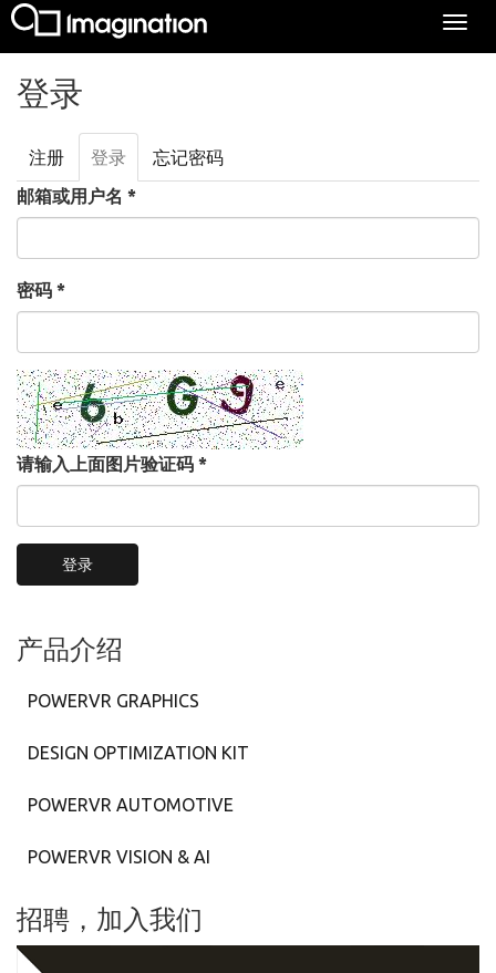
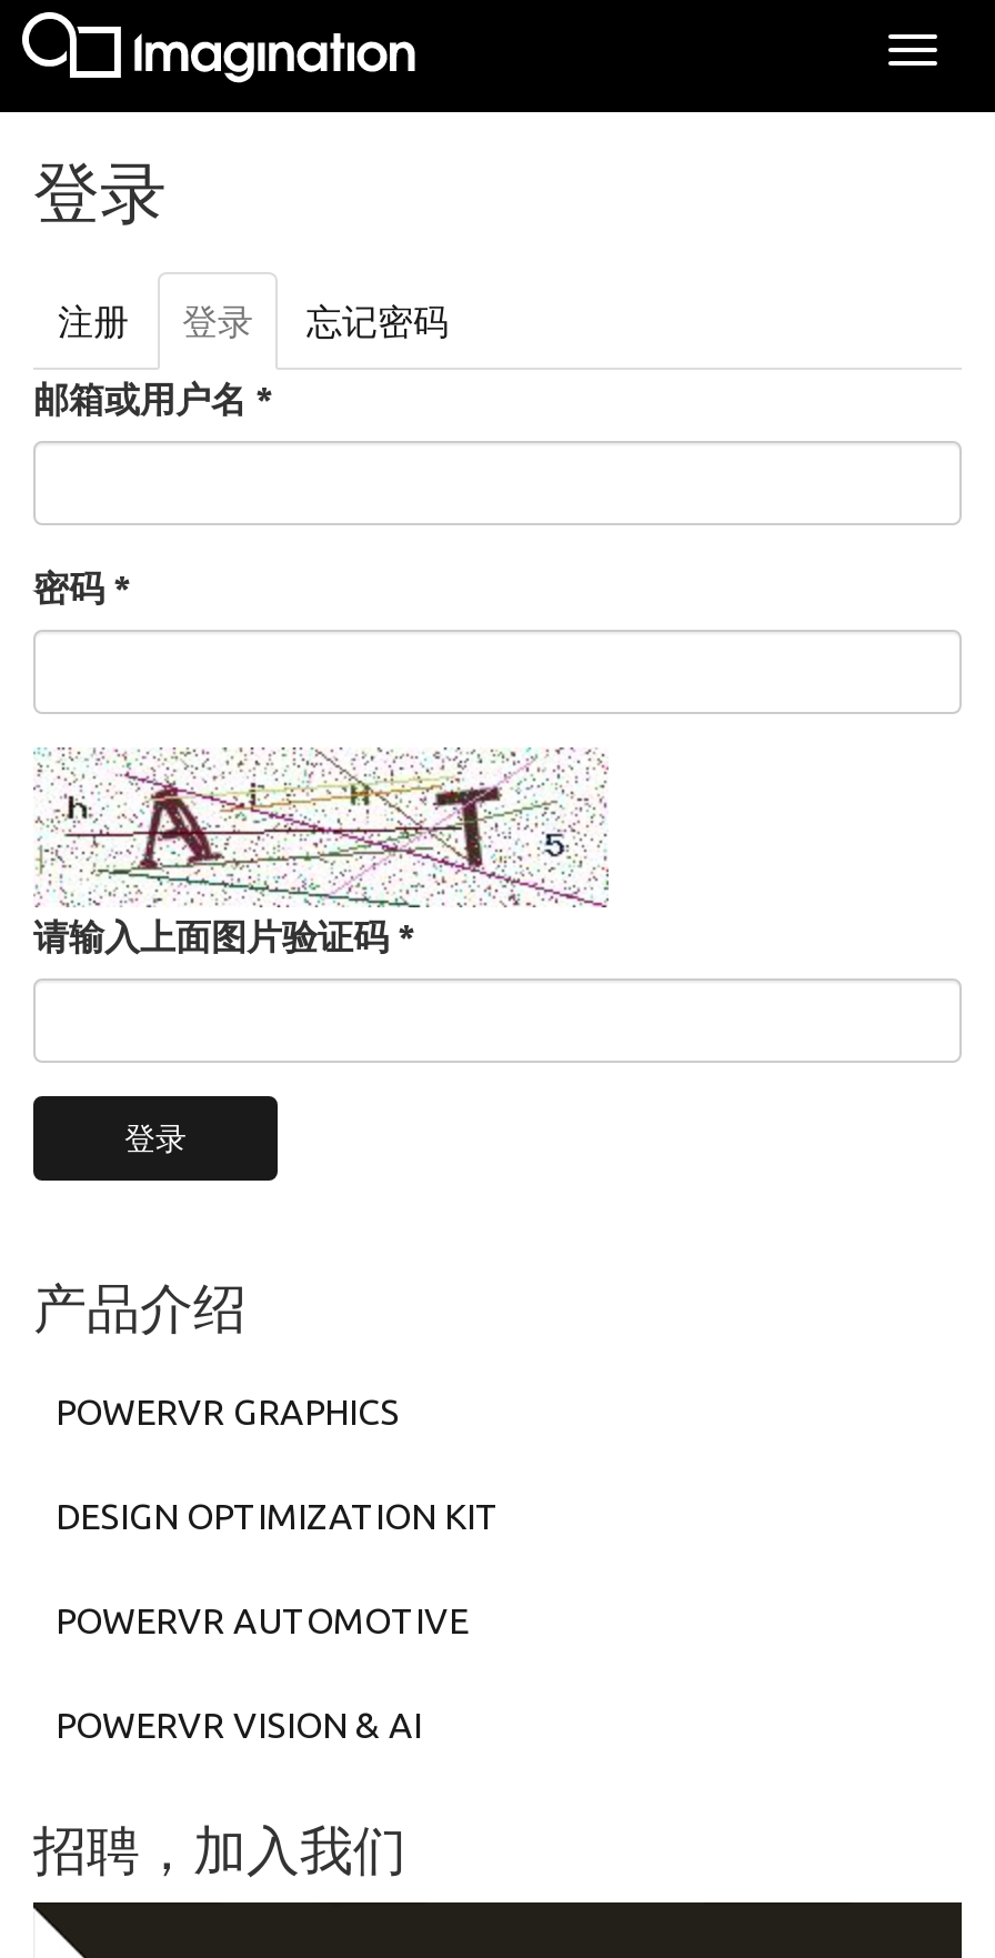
- [image]
+ [image]
